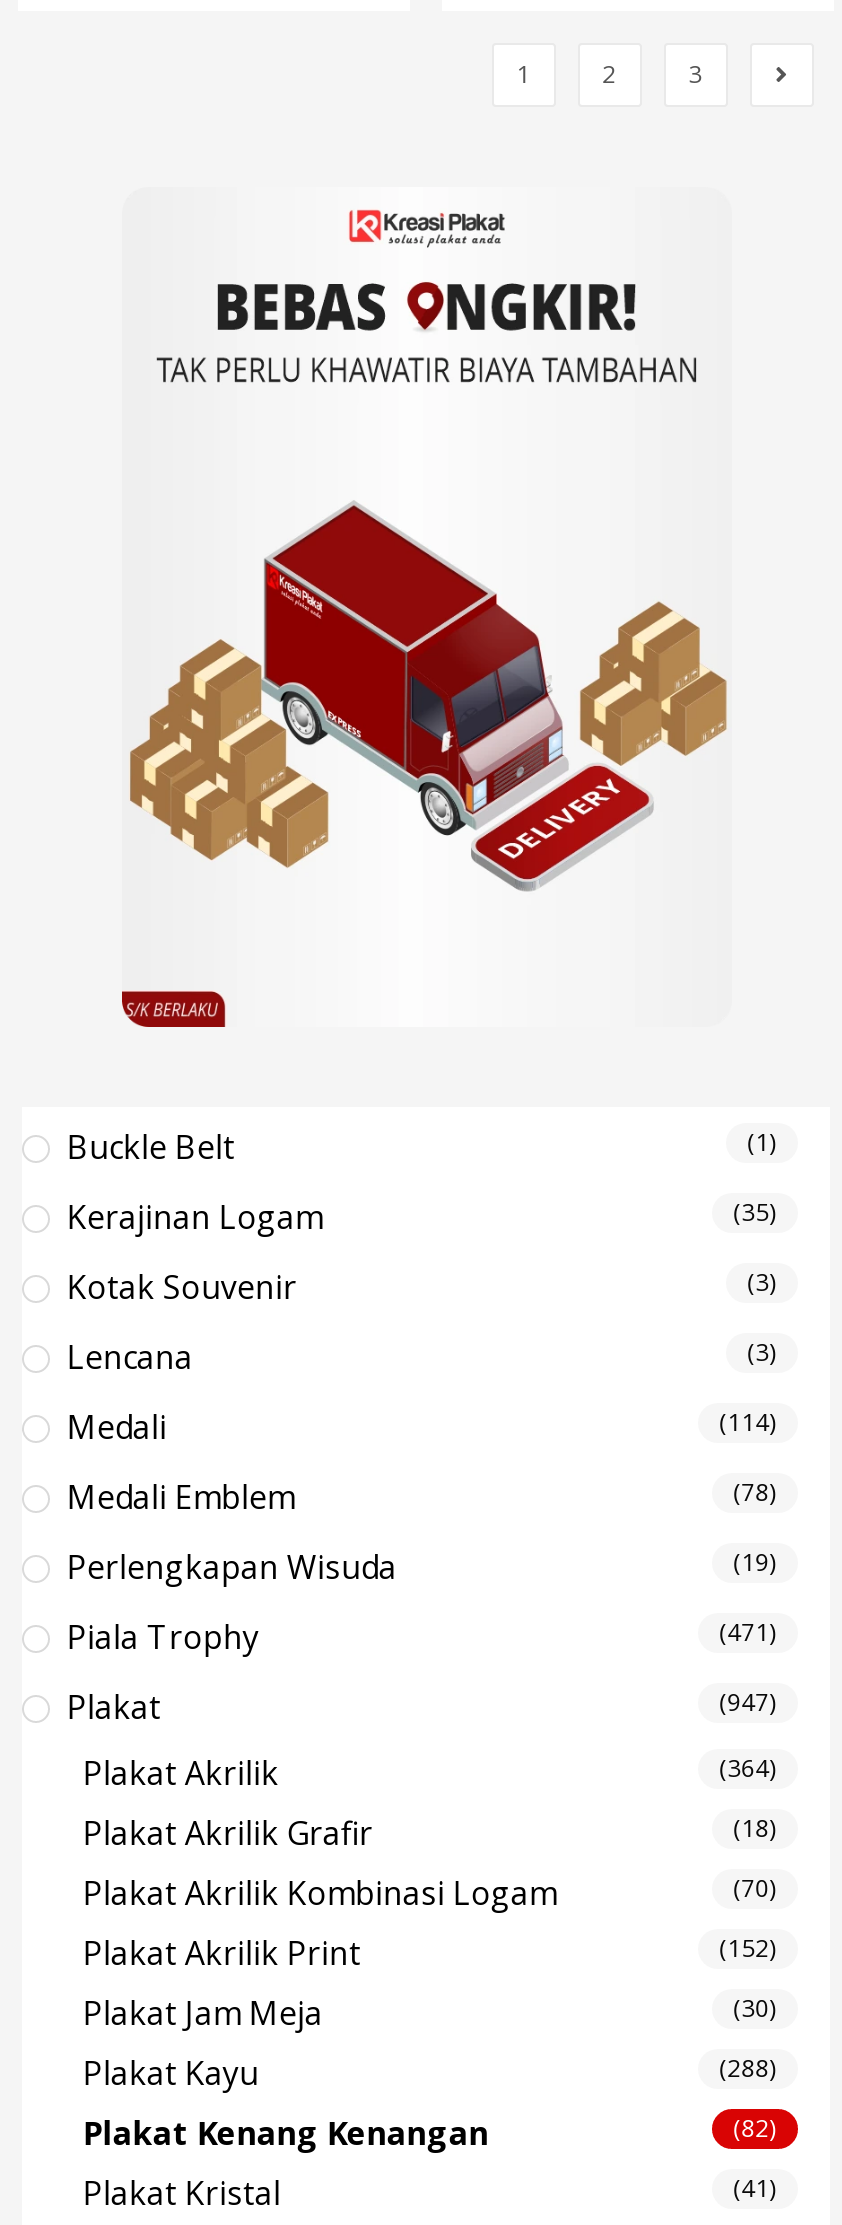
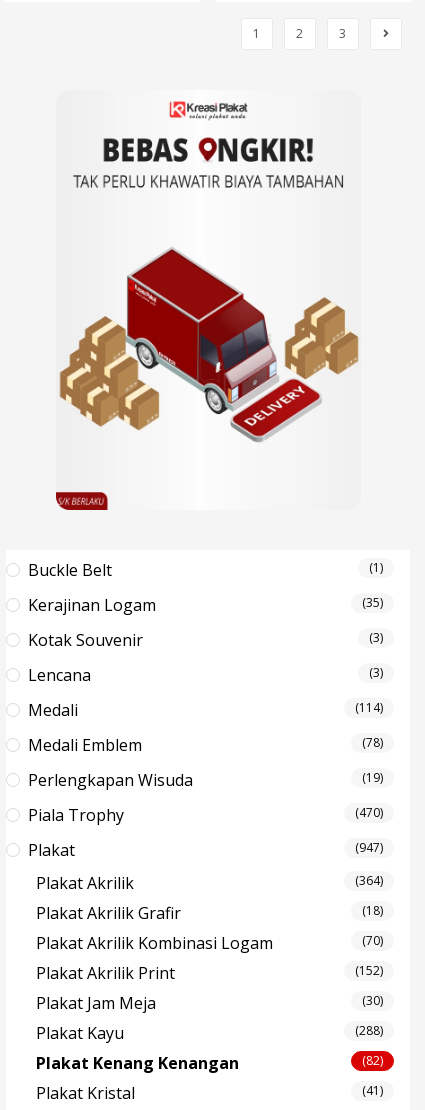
- (471)
+ (470)
